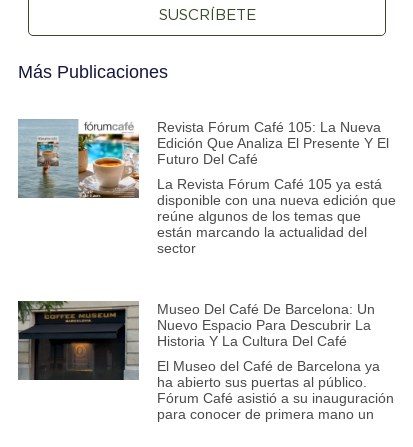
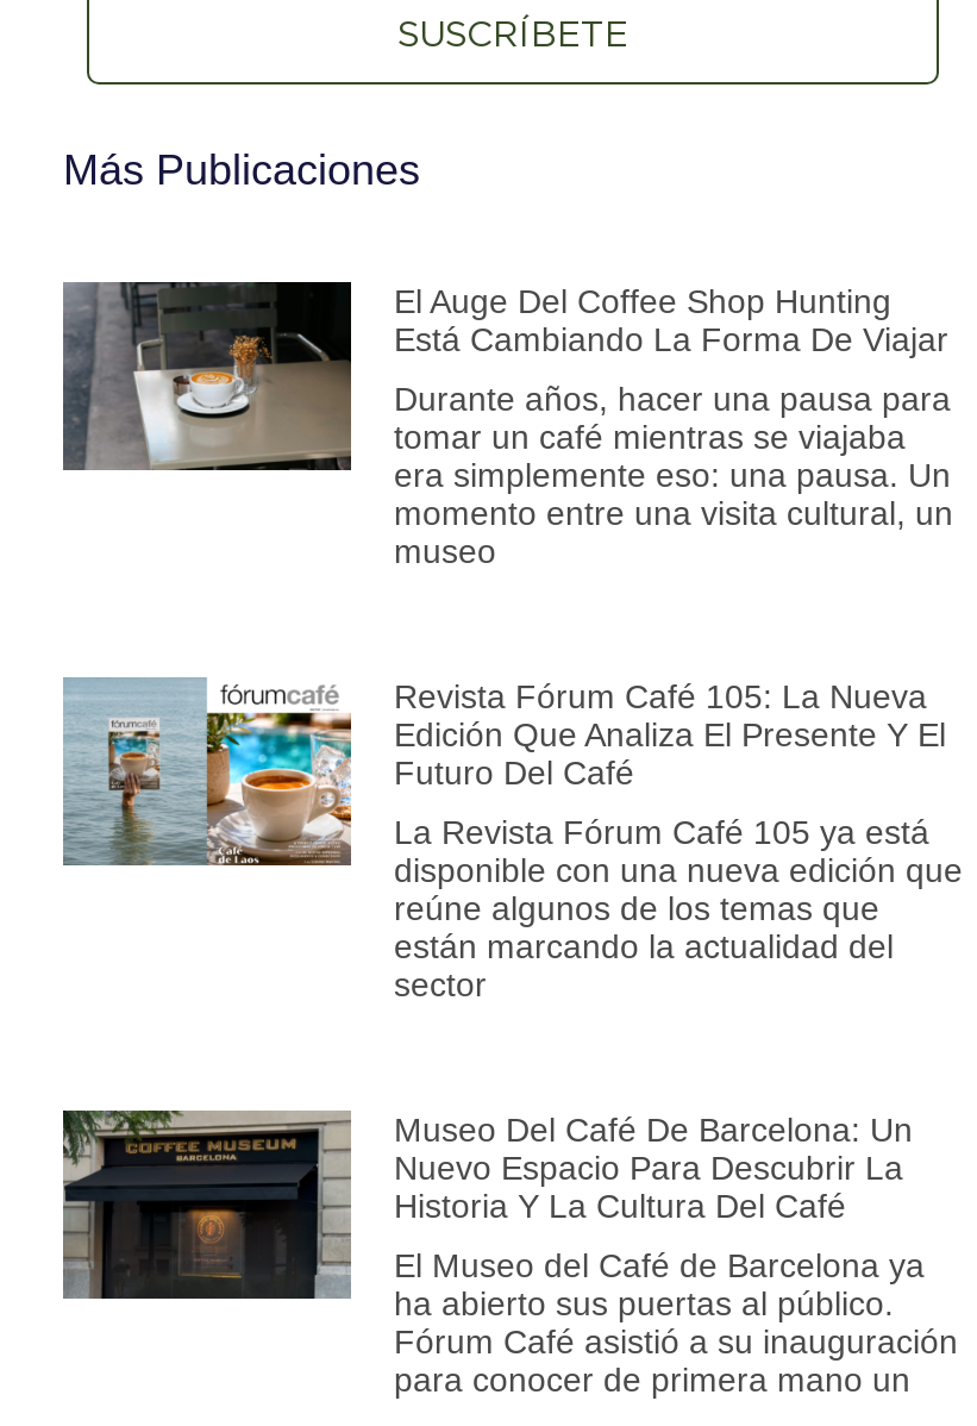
+ [image]
+ El Auge Del Coffee Shop Hunting
+ Está Cambiando La Forma De Viajar
+ Durante años, hacer una pausa para
+ tomar un café mientras se viajaba
+ era simplemente eso: una pausa. Un
+ momento entre una visita cultural, un
+ museo
